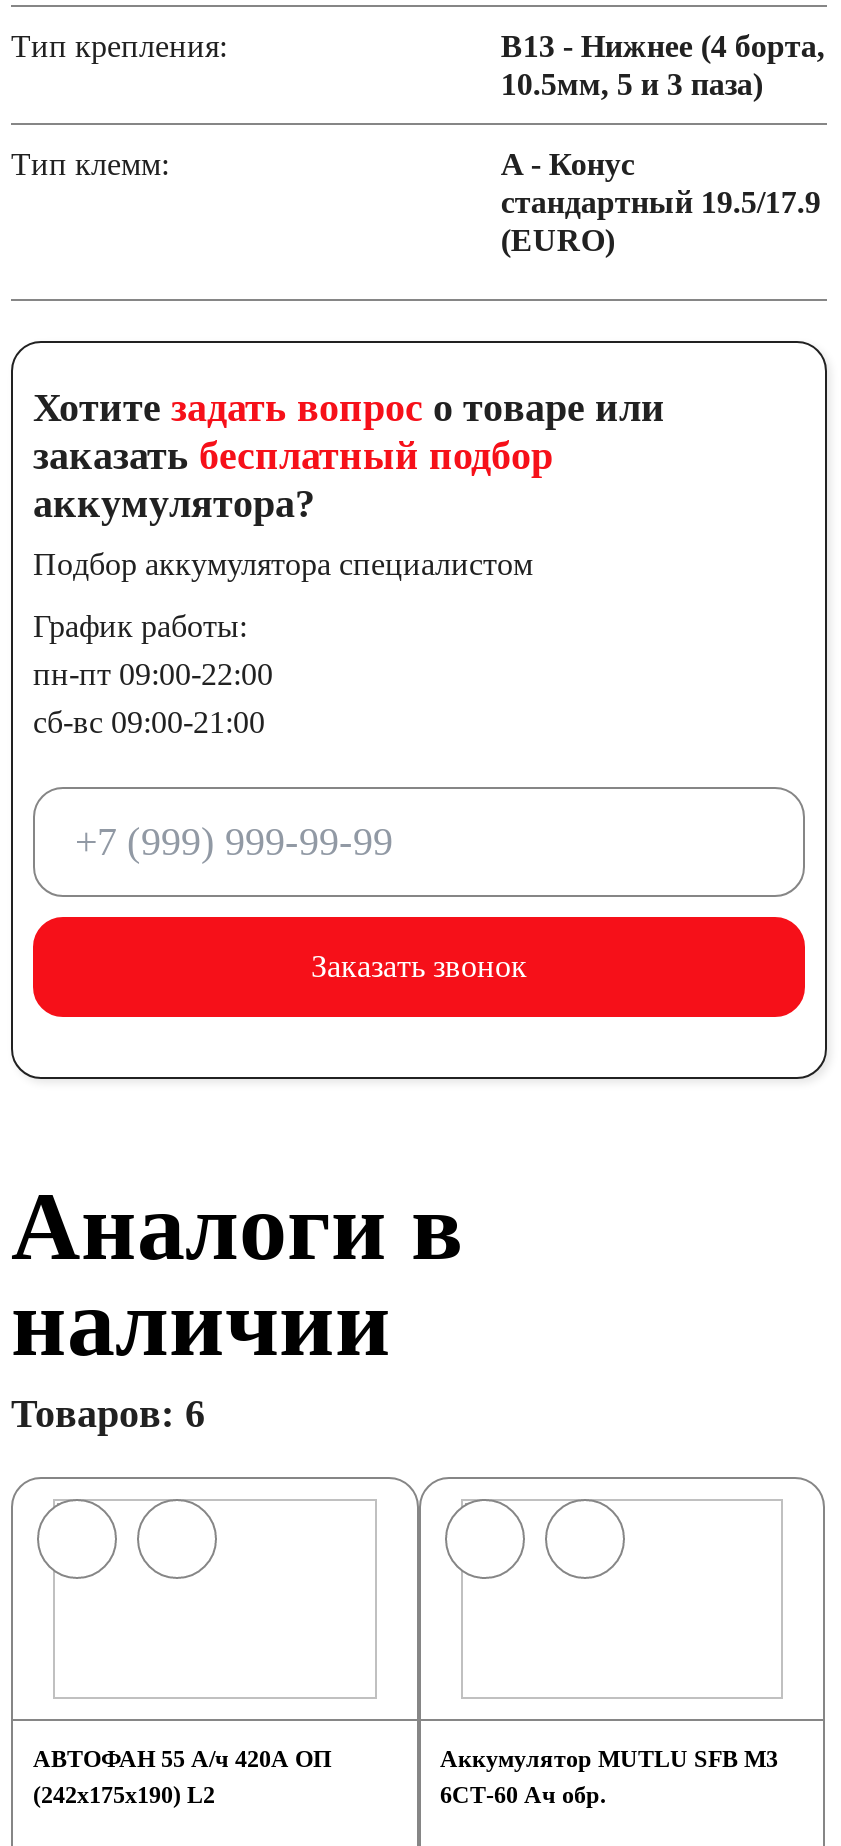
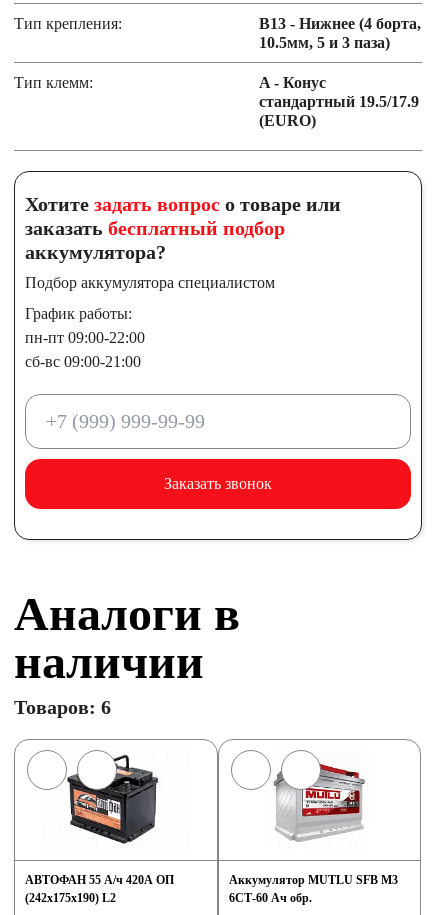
+ [image]

+ [image]
